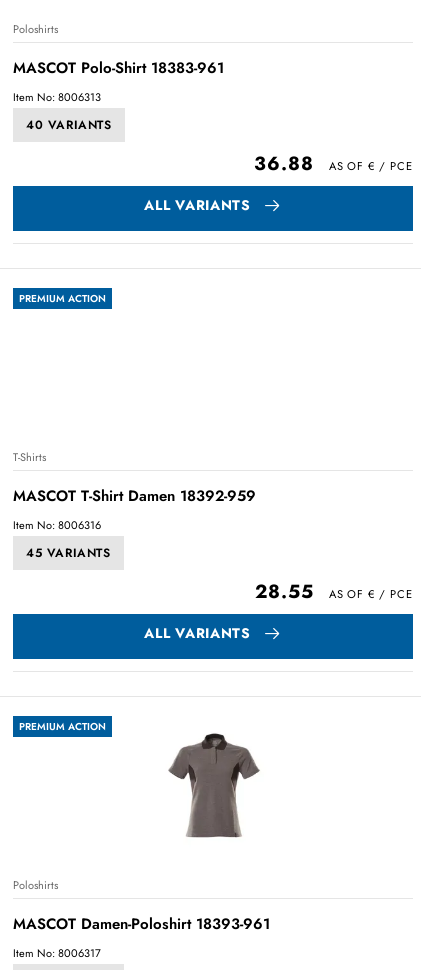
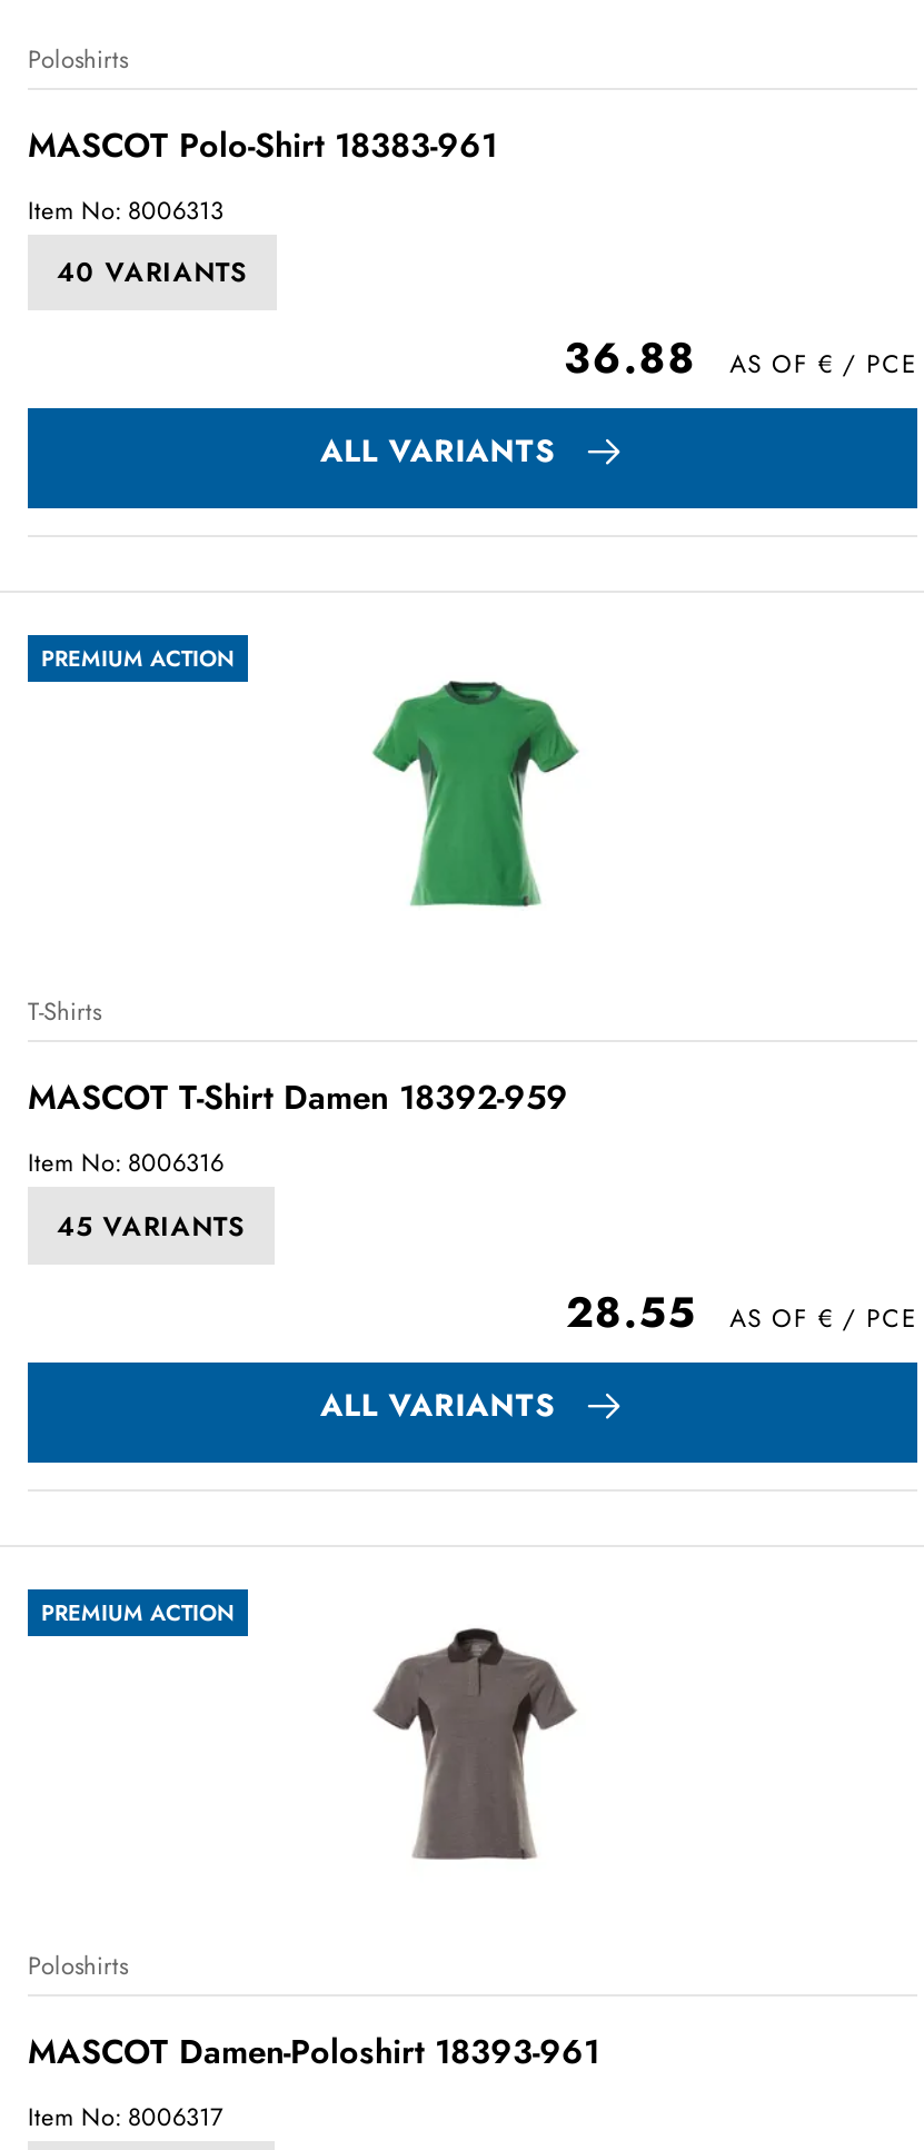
+ [image]
